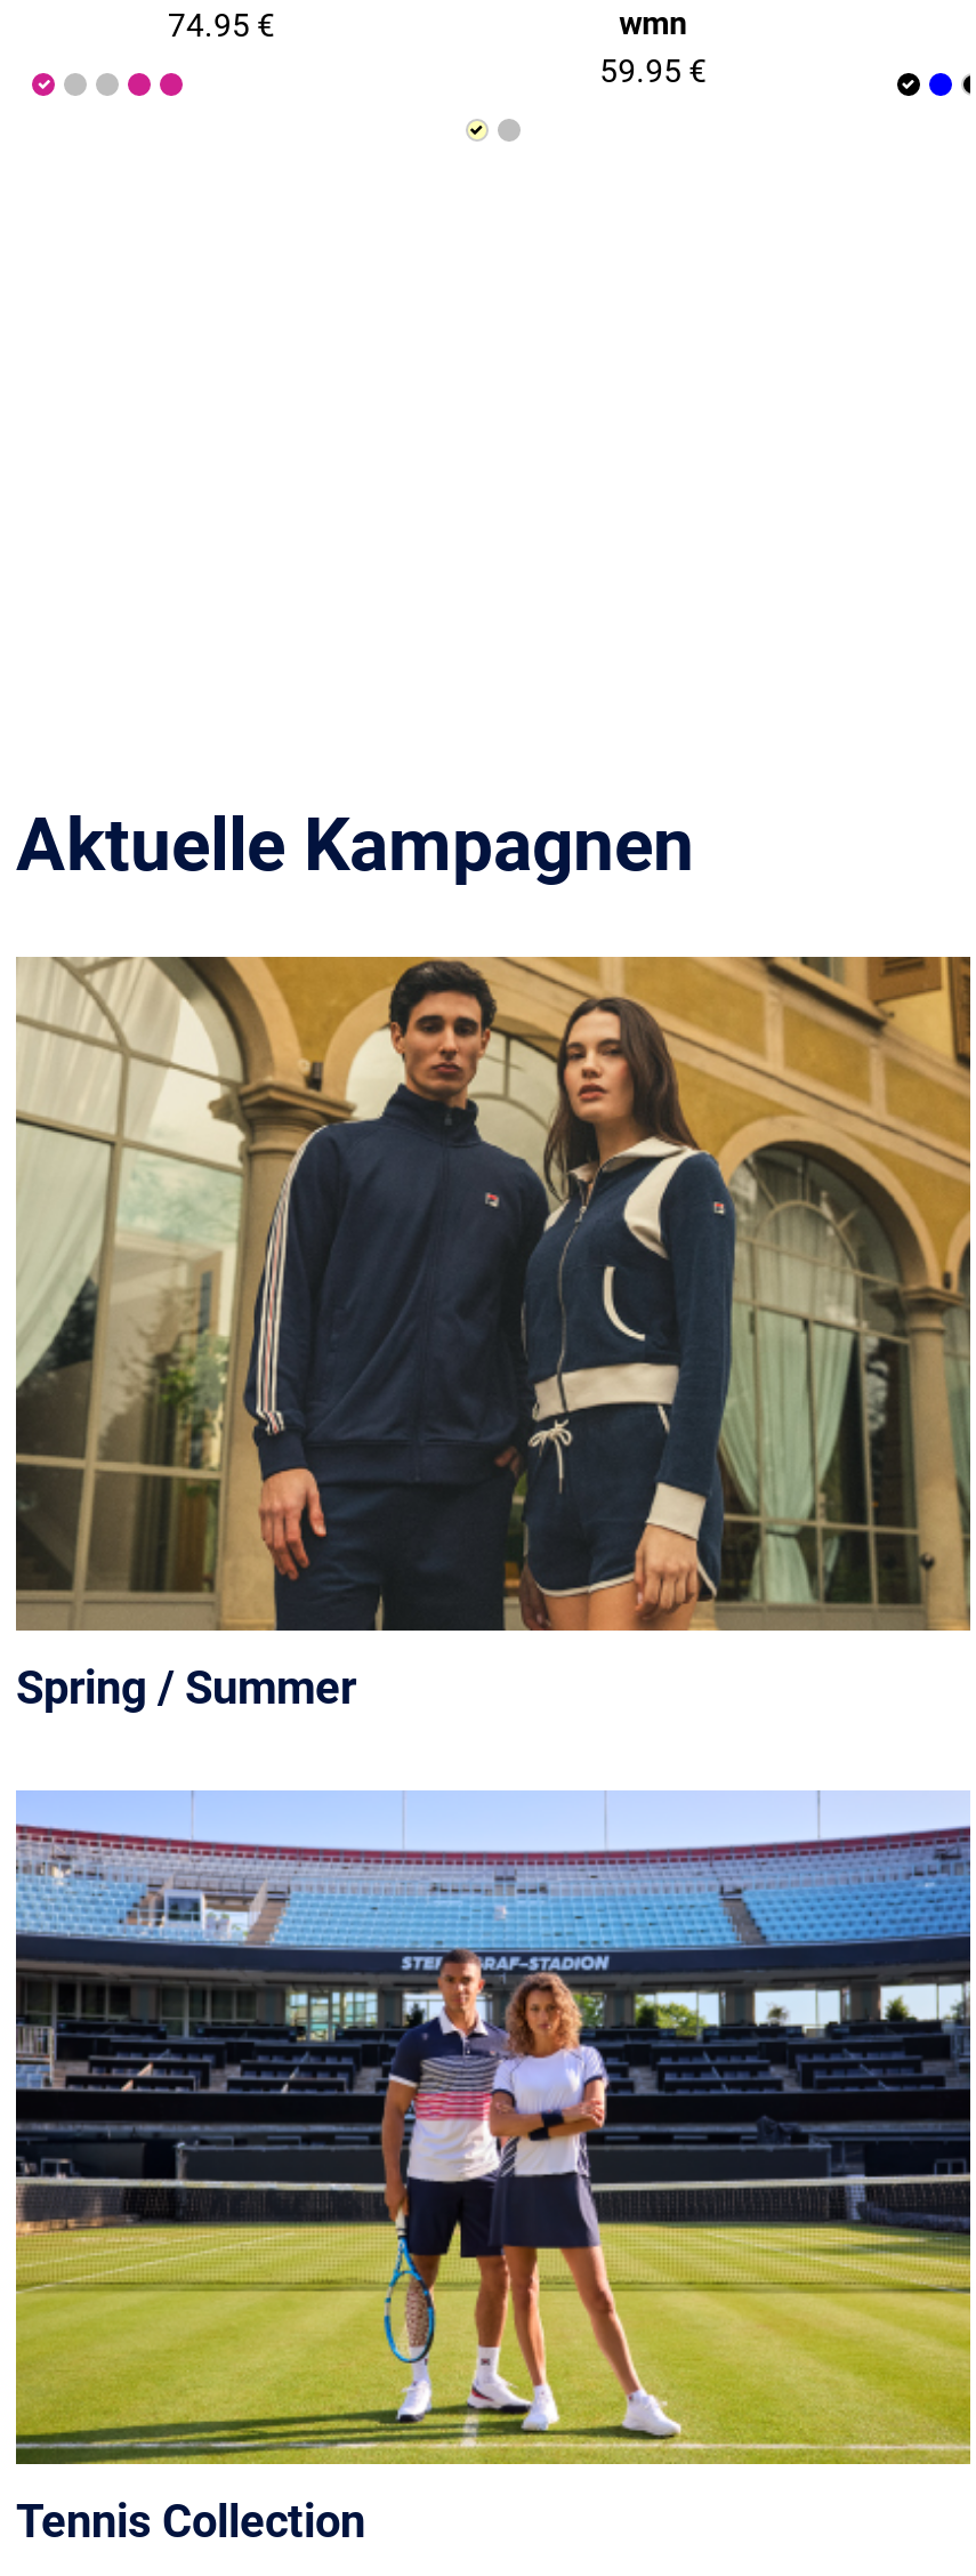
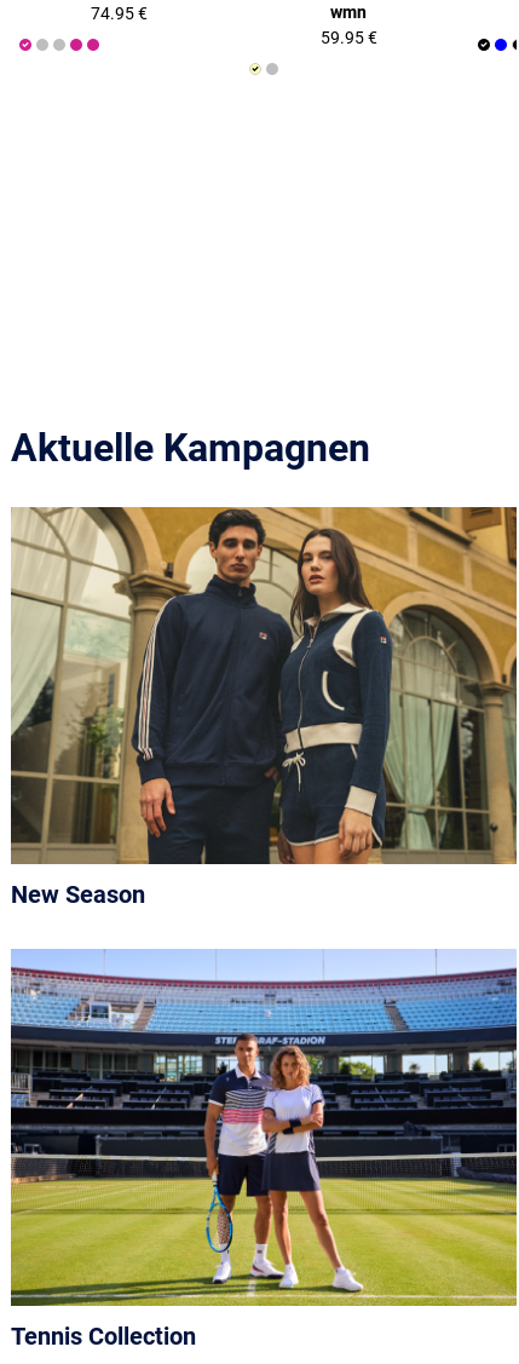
- Spring / Summer
+ New Season
